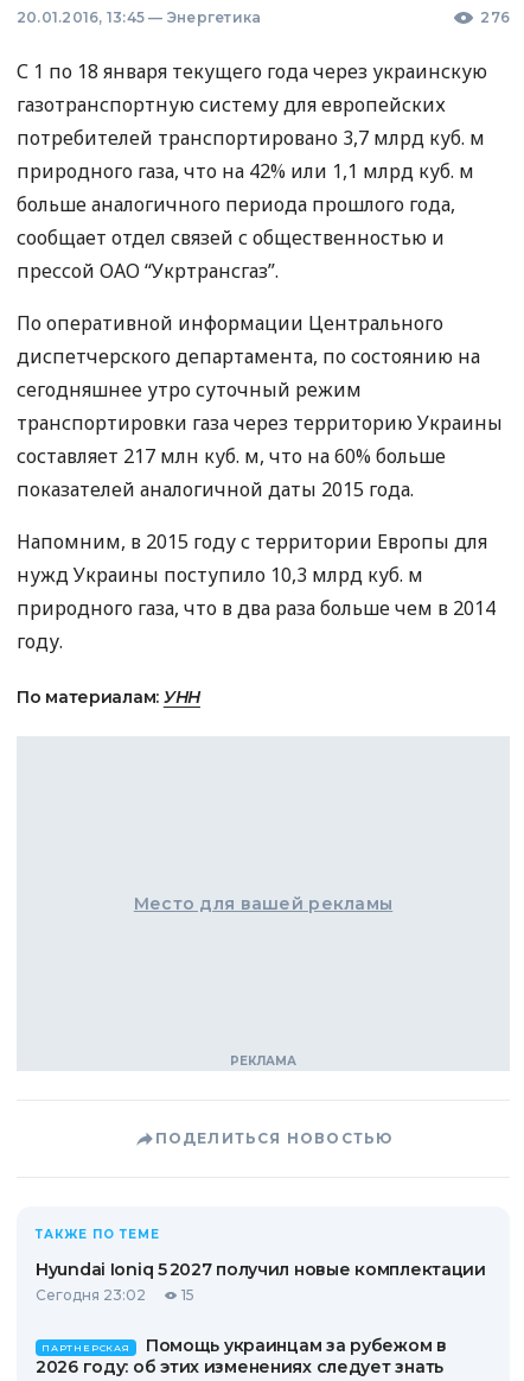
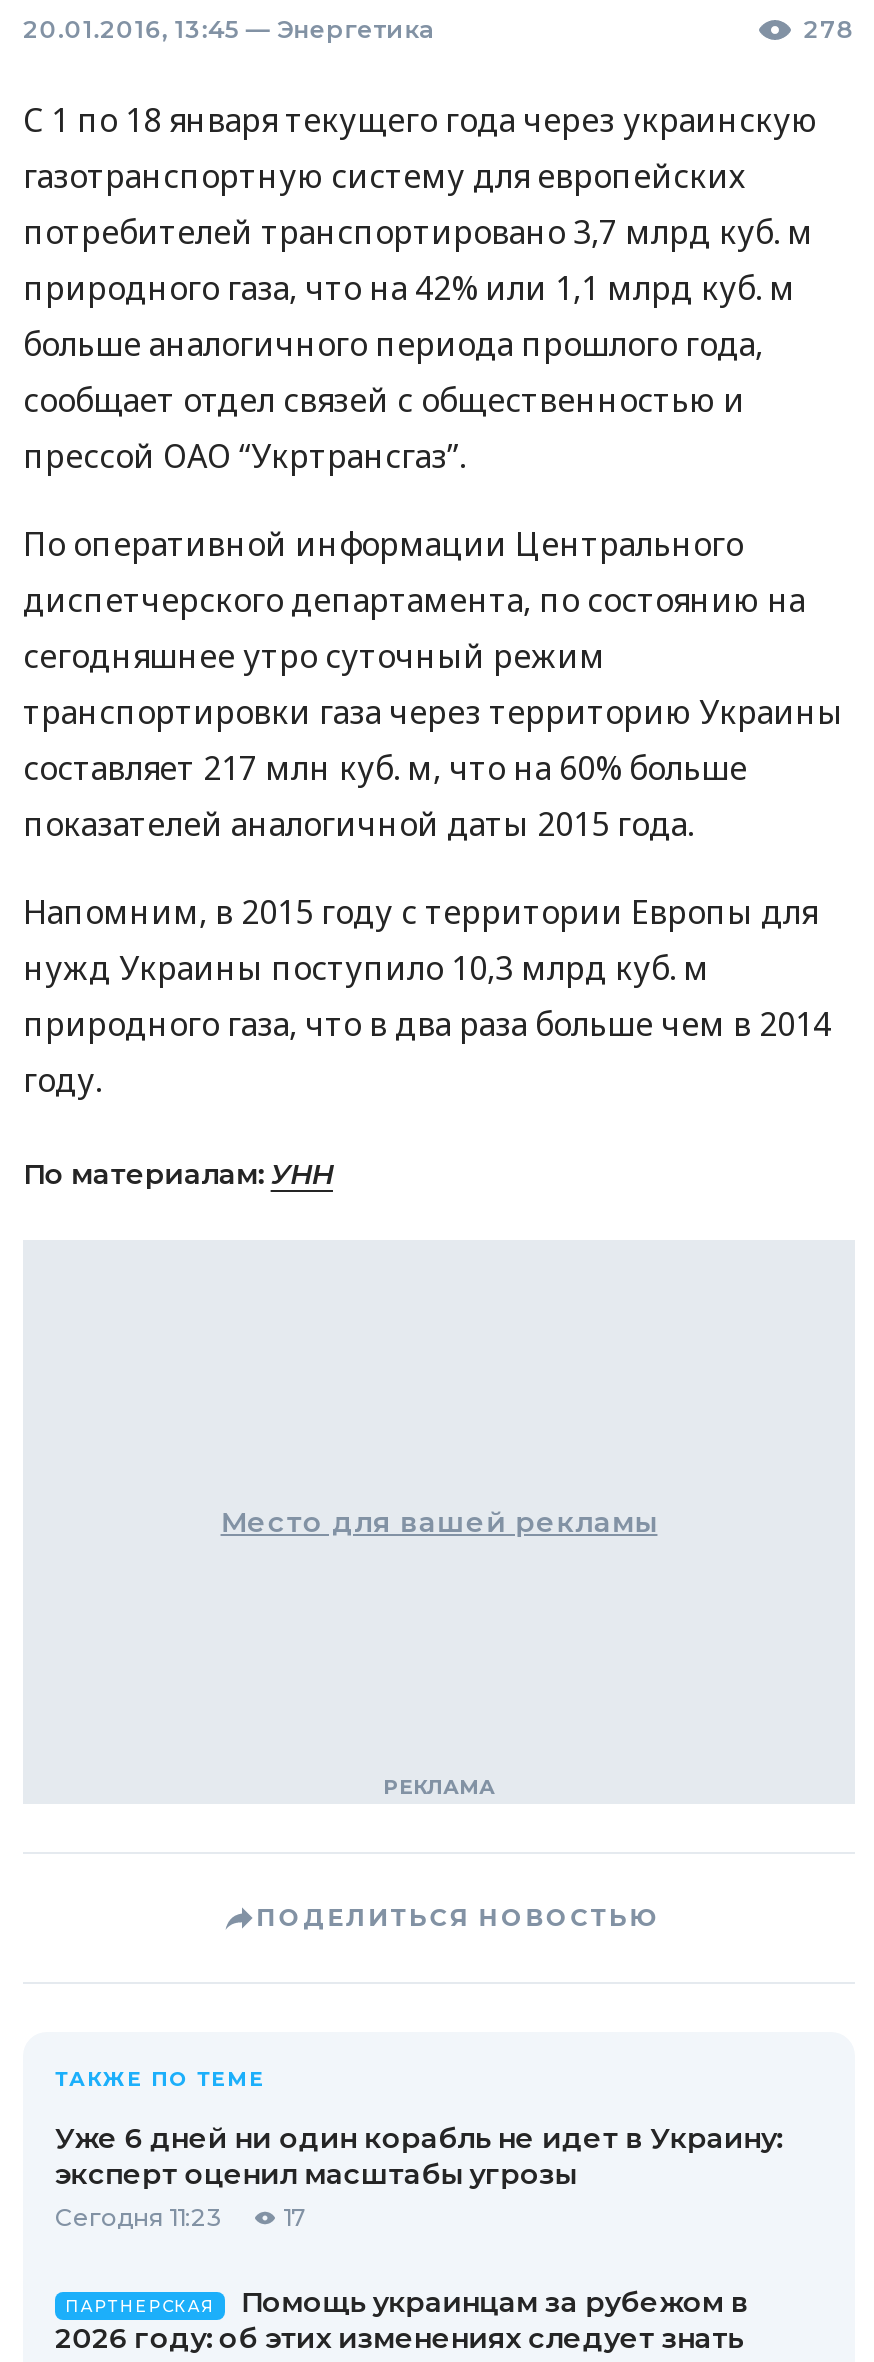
- 276
+ 278

- Hyundai Ioniq 5 2027 получил новые комплектации
- Сегодня 23:02
- 15
+ Уже 6 дней ни один корабль не идет в Украину:
+ эксперт оценил масштабы угрозы
+ Сегодня 11:23
+ 17
